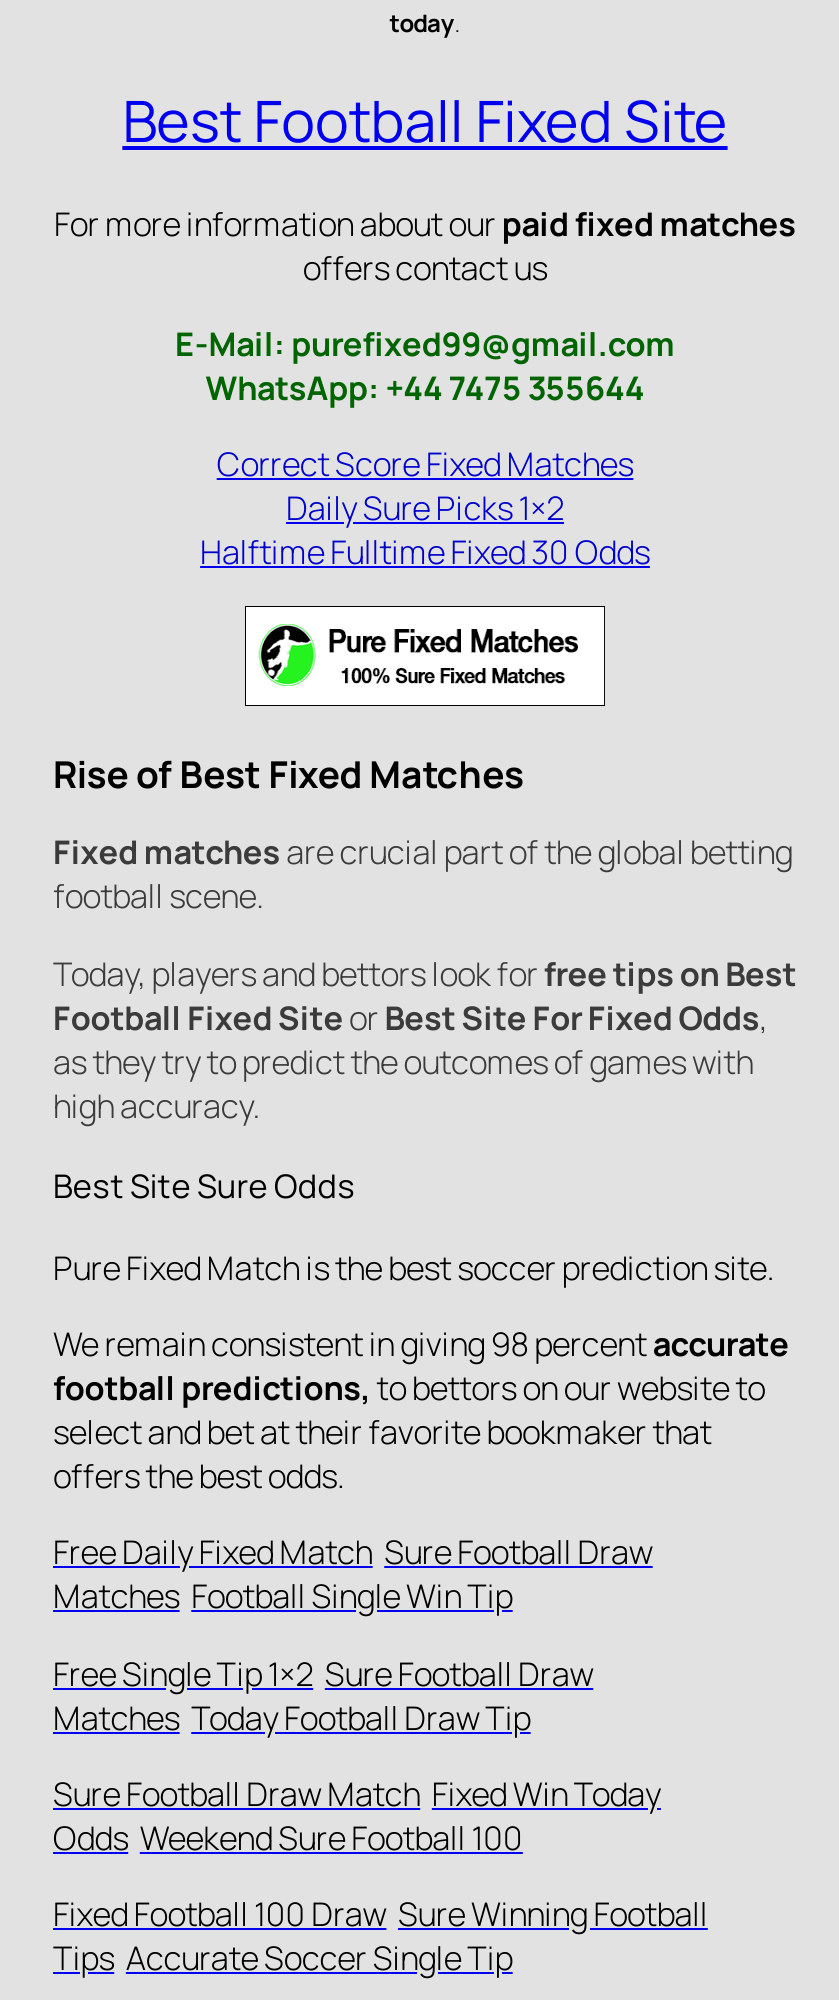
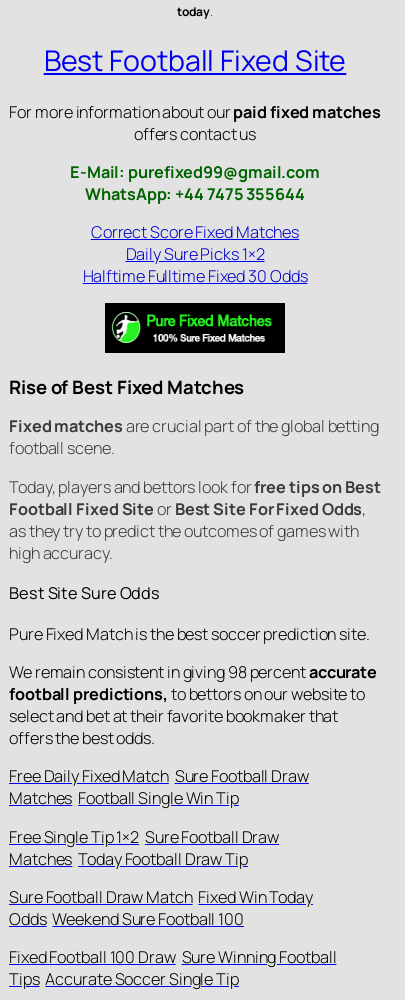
- [image]
+ [image]
